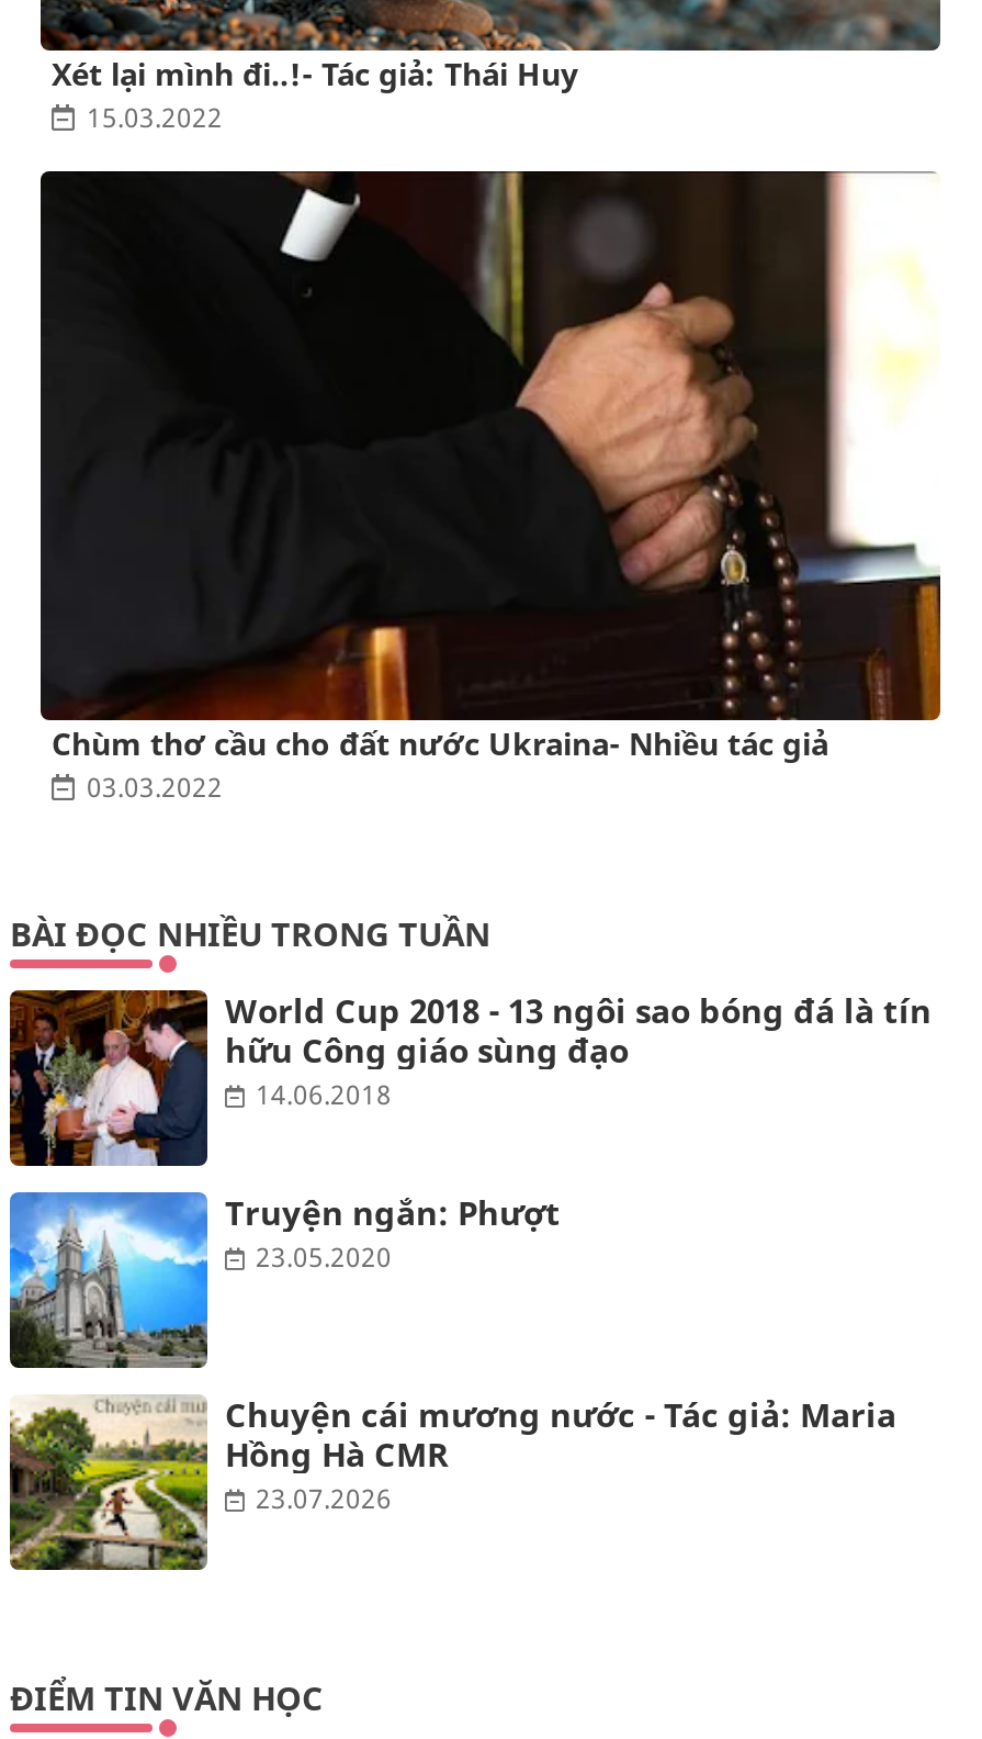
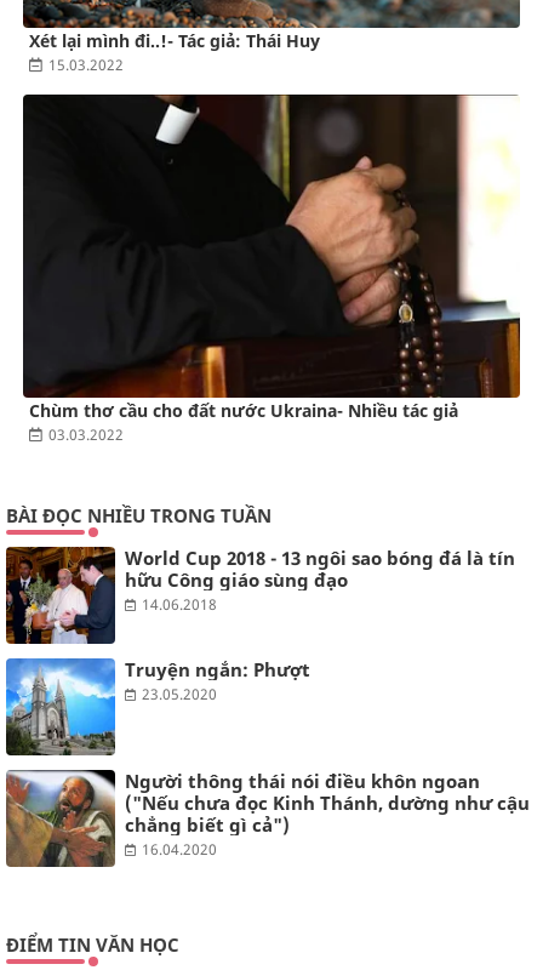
- [image]
- Chuyện cái mương nước - Tác giả: Maria
- Hồng Hà CMR
- 23.07.2026
+ [image]
+ Người thông thái nói điều khôn ngoan
+ ("Nếu chưa đọc Kinh Thánh, dường như cậu
+ chẳng biết gì cả")
+ 16.04.2020
